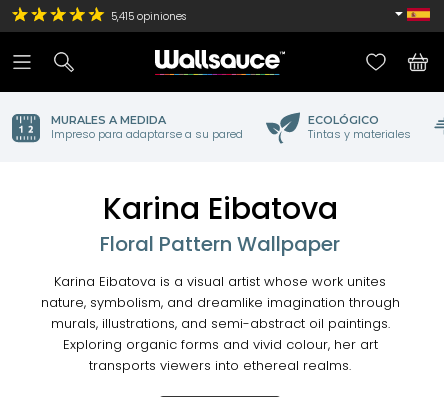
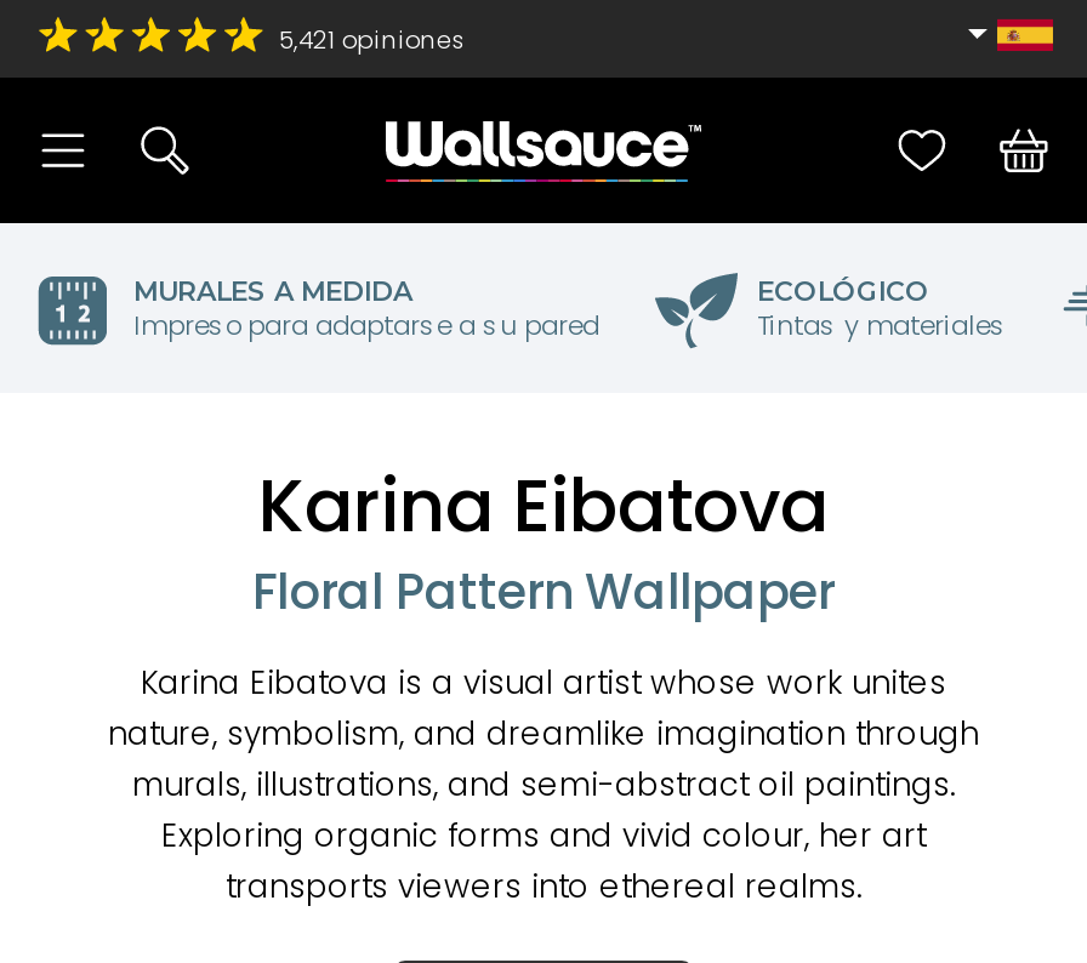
- 5,415 opiniones
+ 5,421 opiniones
